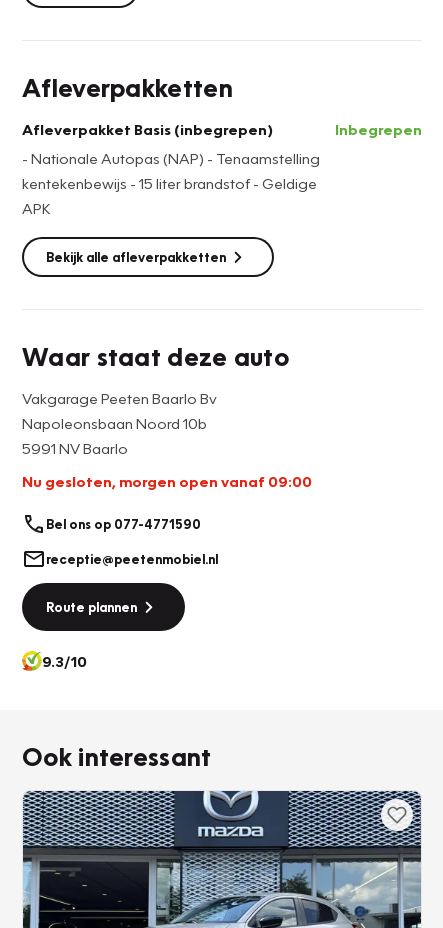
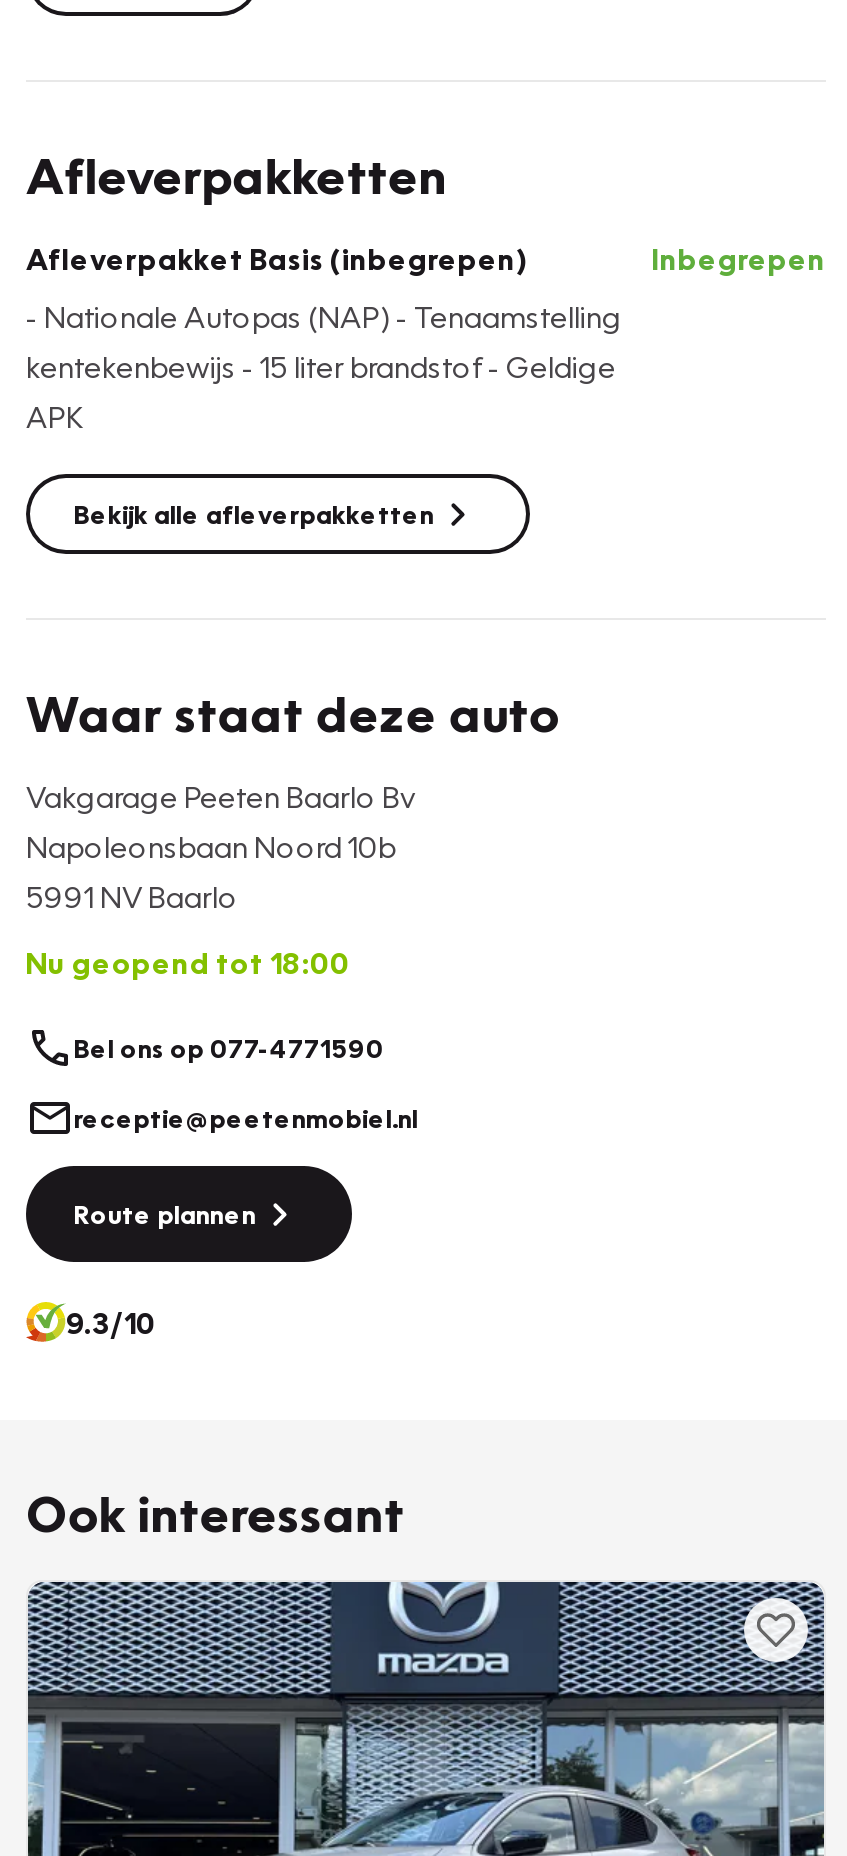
- Nu gesloten, morgen open vanaf 09:00
+ Nu geopend tot 18:00
